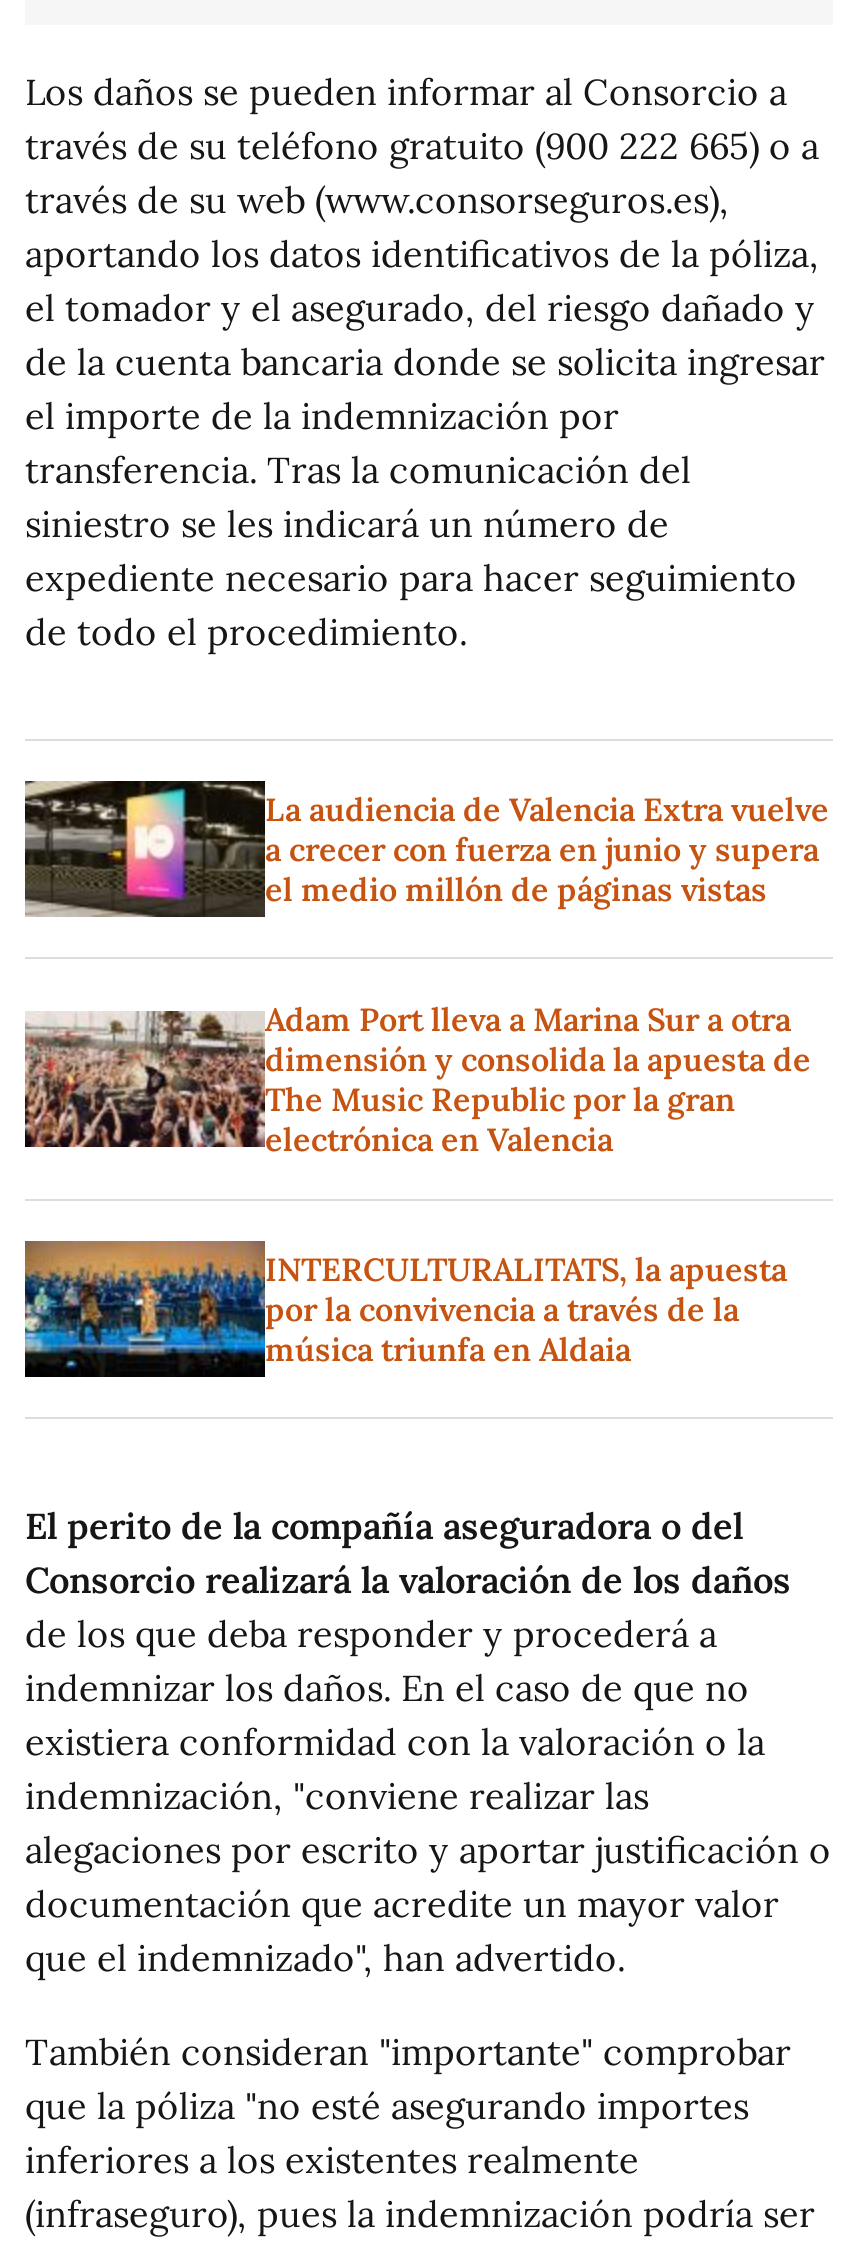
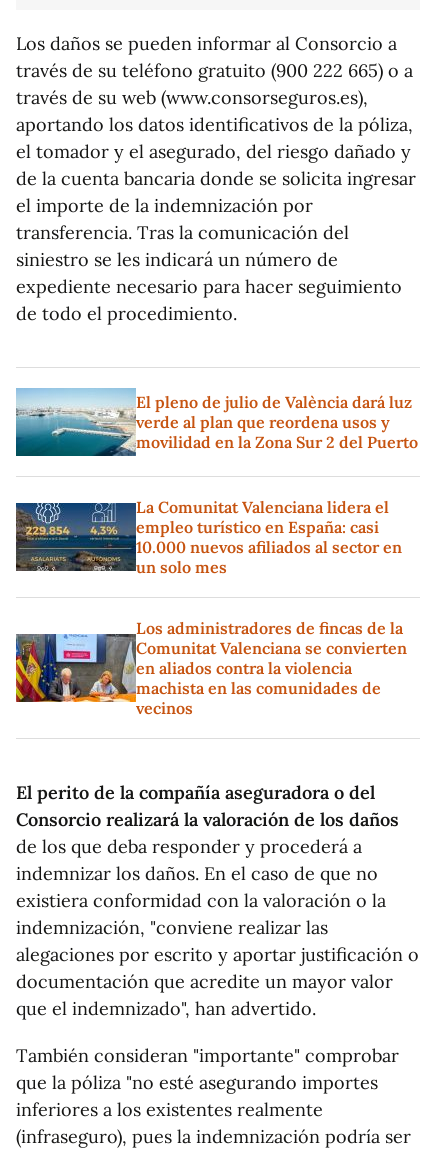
- [image]
- La audiencia de Valencia Extra vuelve
- a crecer con fuerza en junio y supera
- el medio millón de páginas vistas
+ [image]
+ El pleno de julio de València dará luz
+ verde al plan que reordena usos y
+ movilidad en la Zona Sur 2 del Puerto

- [image]
- Adam Port lleva a Marina Sur a otra
- dimensión y consolida la apuesta de
- The Music Republic por la gran
- electrónica en Valencia
+ [image]
+ La Comunitat Valenciana lidera el
+ empleo turístico en España: casi
+ 10.000 nuevos afiliados al sector en
+ un solo mes

- [image]
- INTERCULTURALITATS, la apuesta
- por la convivencia a través de la
- música triunfa en Aldaia
+ [image]
+ Los administradores de fincas de la
+ Comunitat Valenciana se convierten
+ en aliados contra la violencia
+ machista en las comunidades de
+ vecinos
